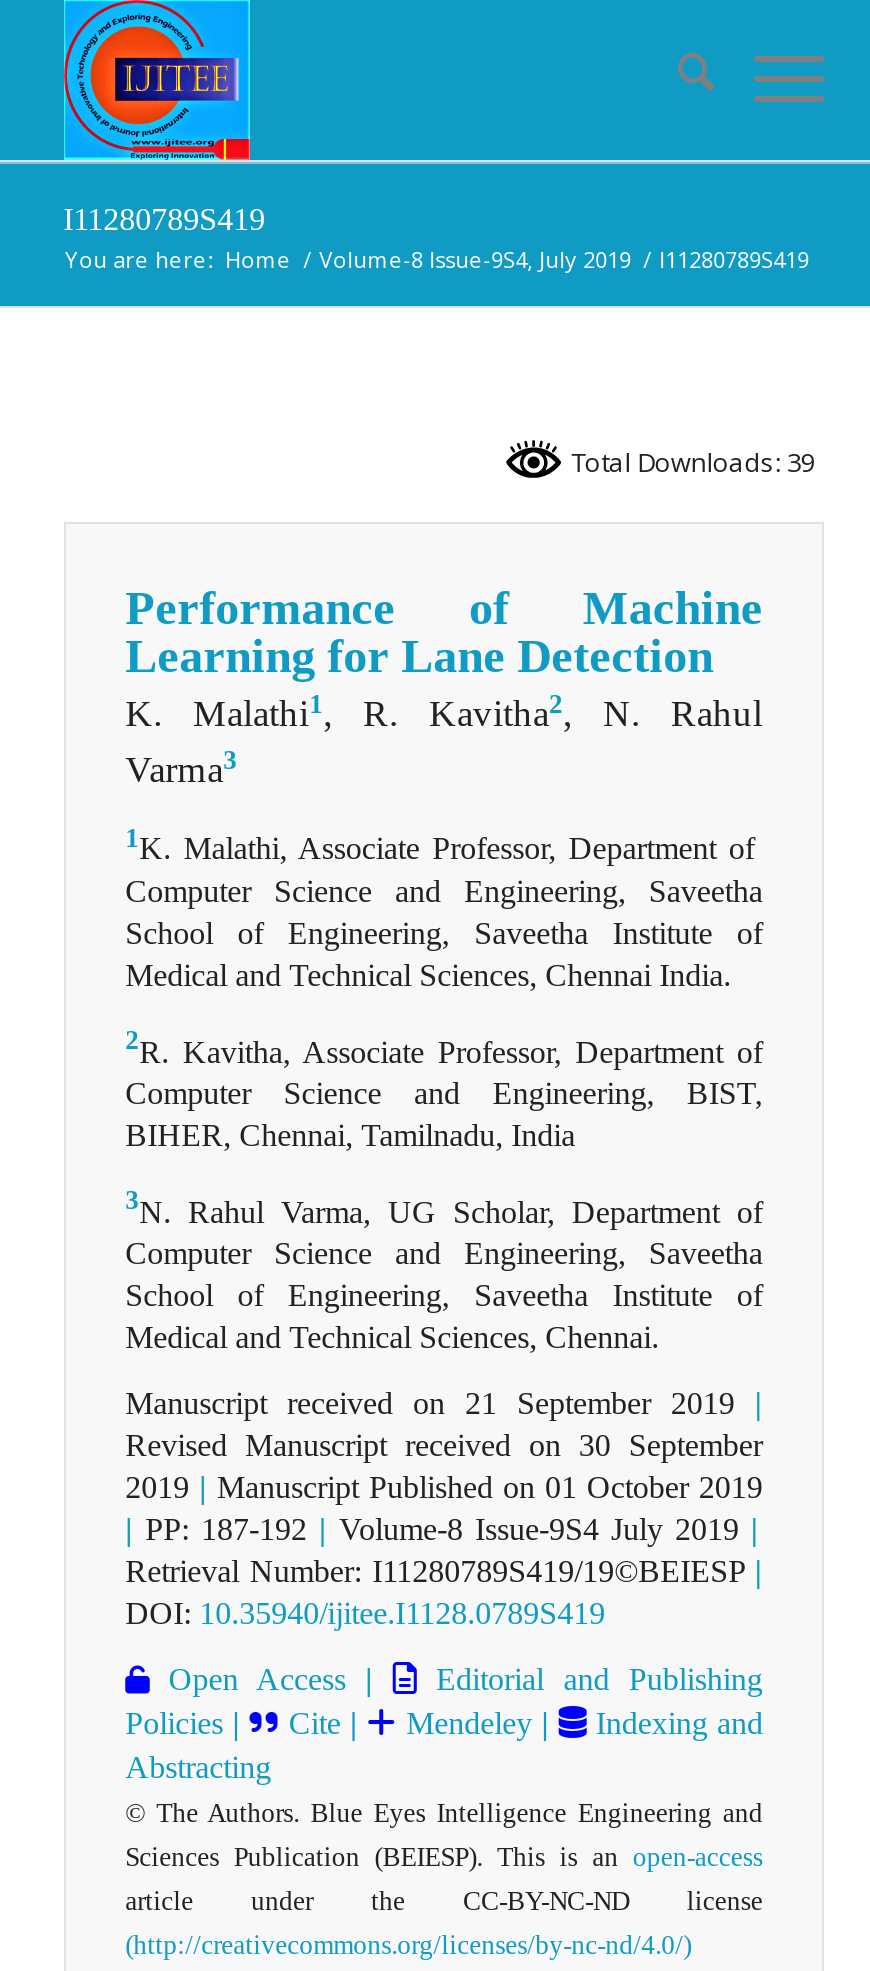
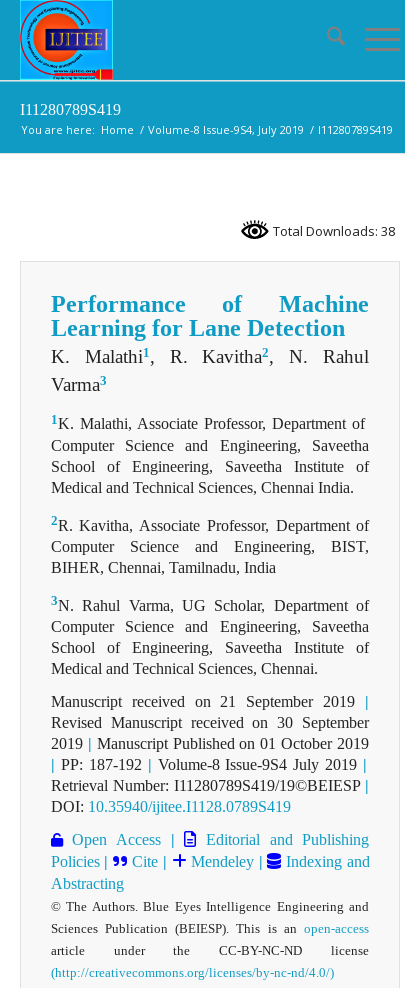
- Total Downloads: 39
+ Total Downloads: 38
